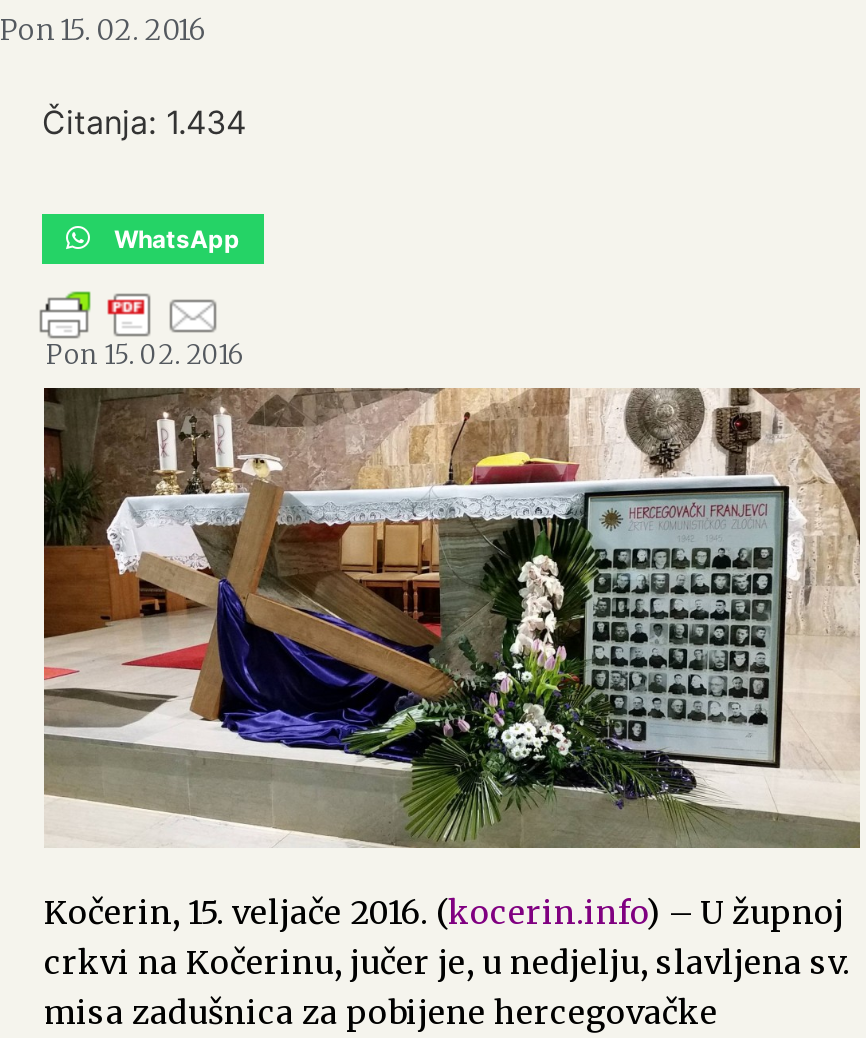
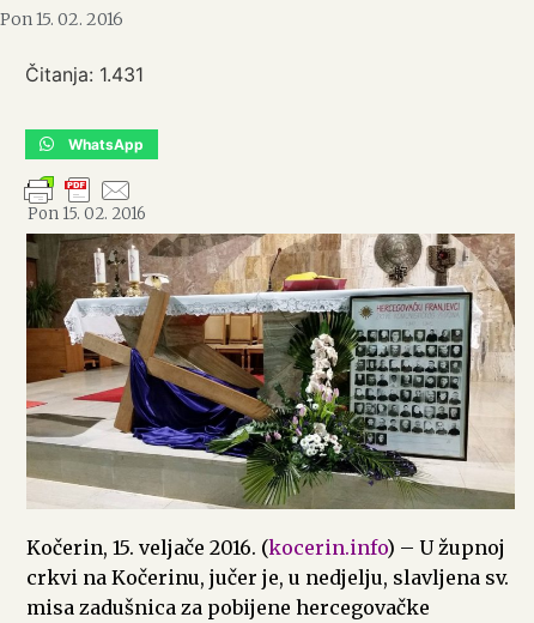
- Čitanja: 1.434
+ Čitanja: 1.431
